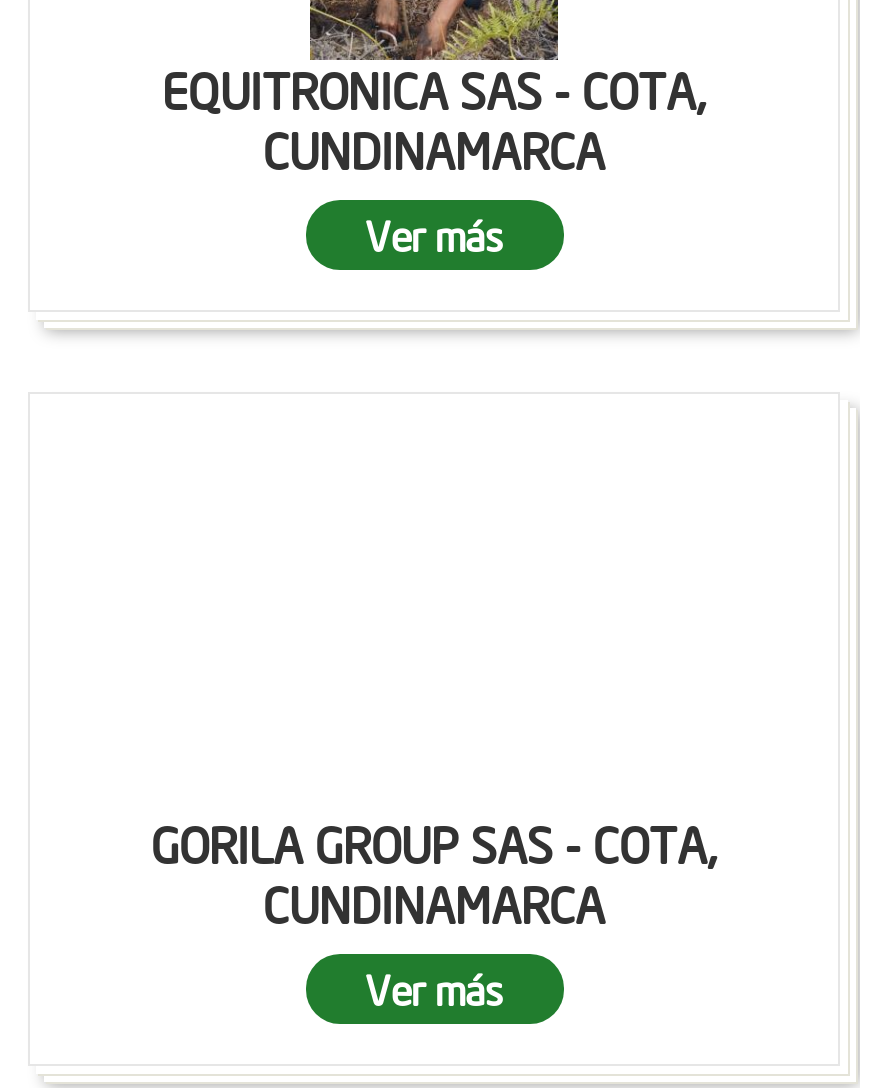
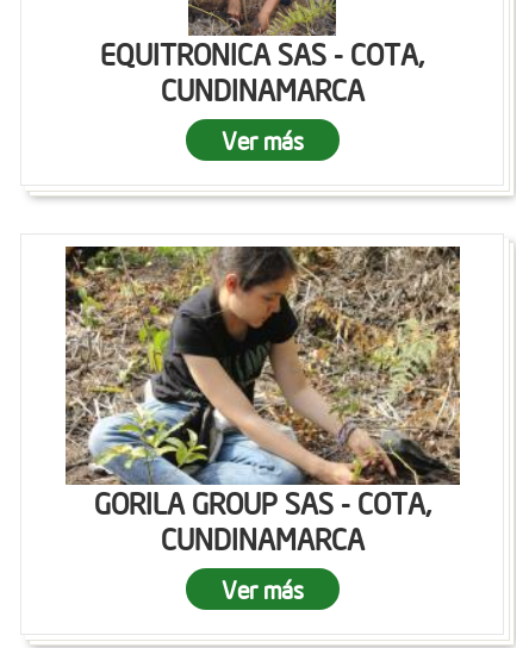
+ [image]
